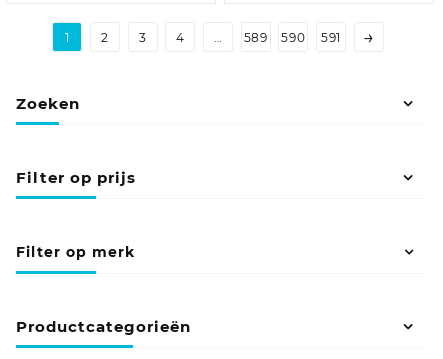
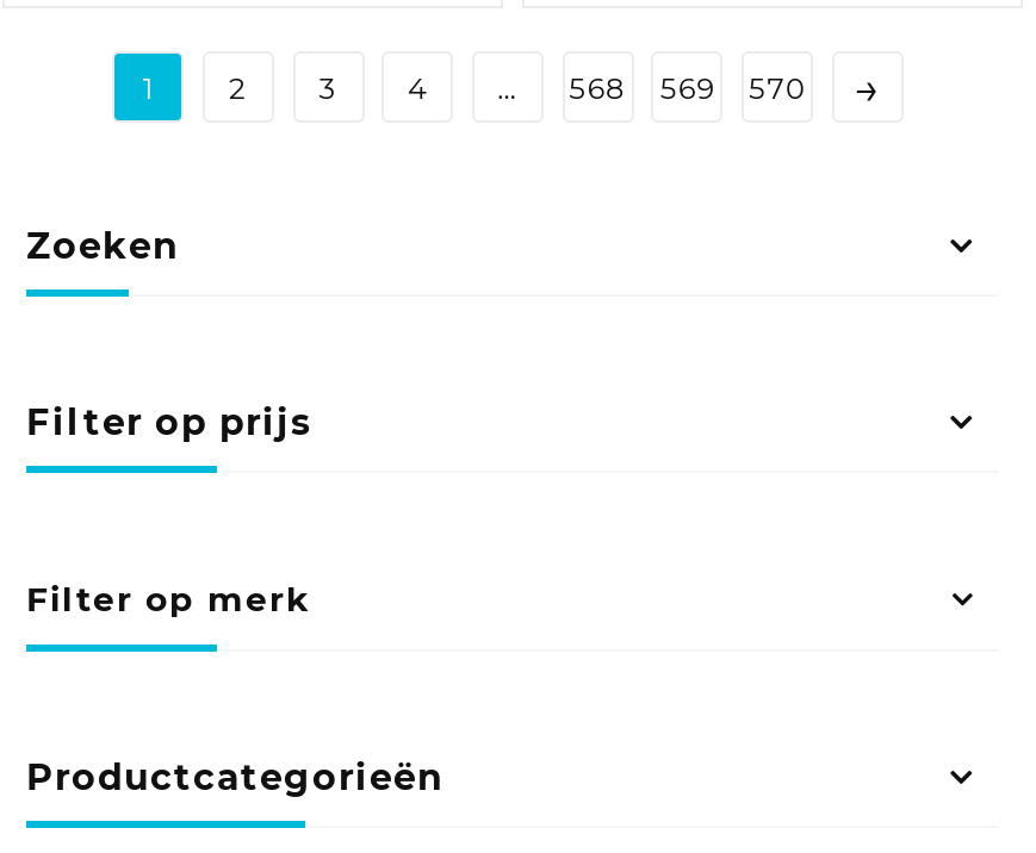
- 589
+ 568

- 590
+ 569

- 591
+ 570
